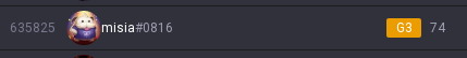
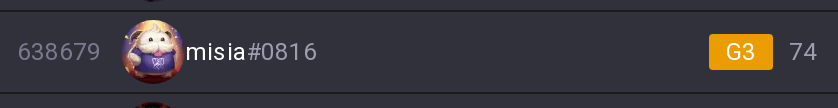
- 635825
+ 638679
